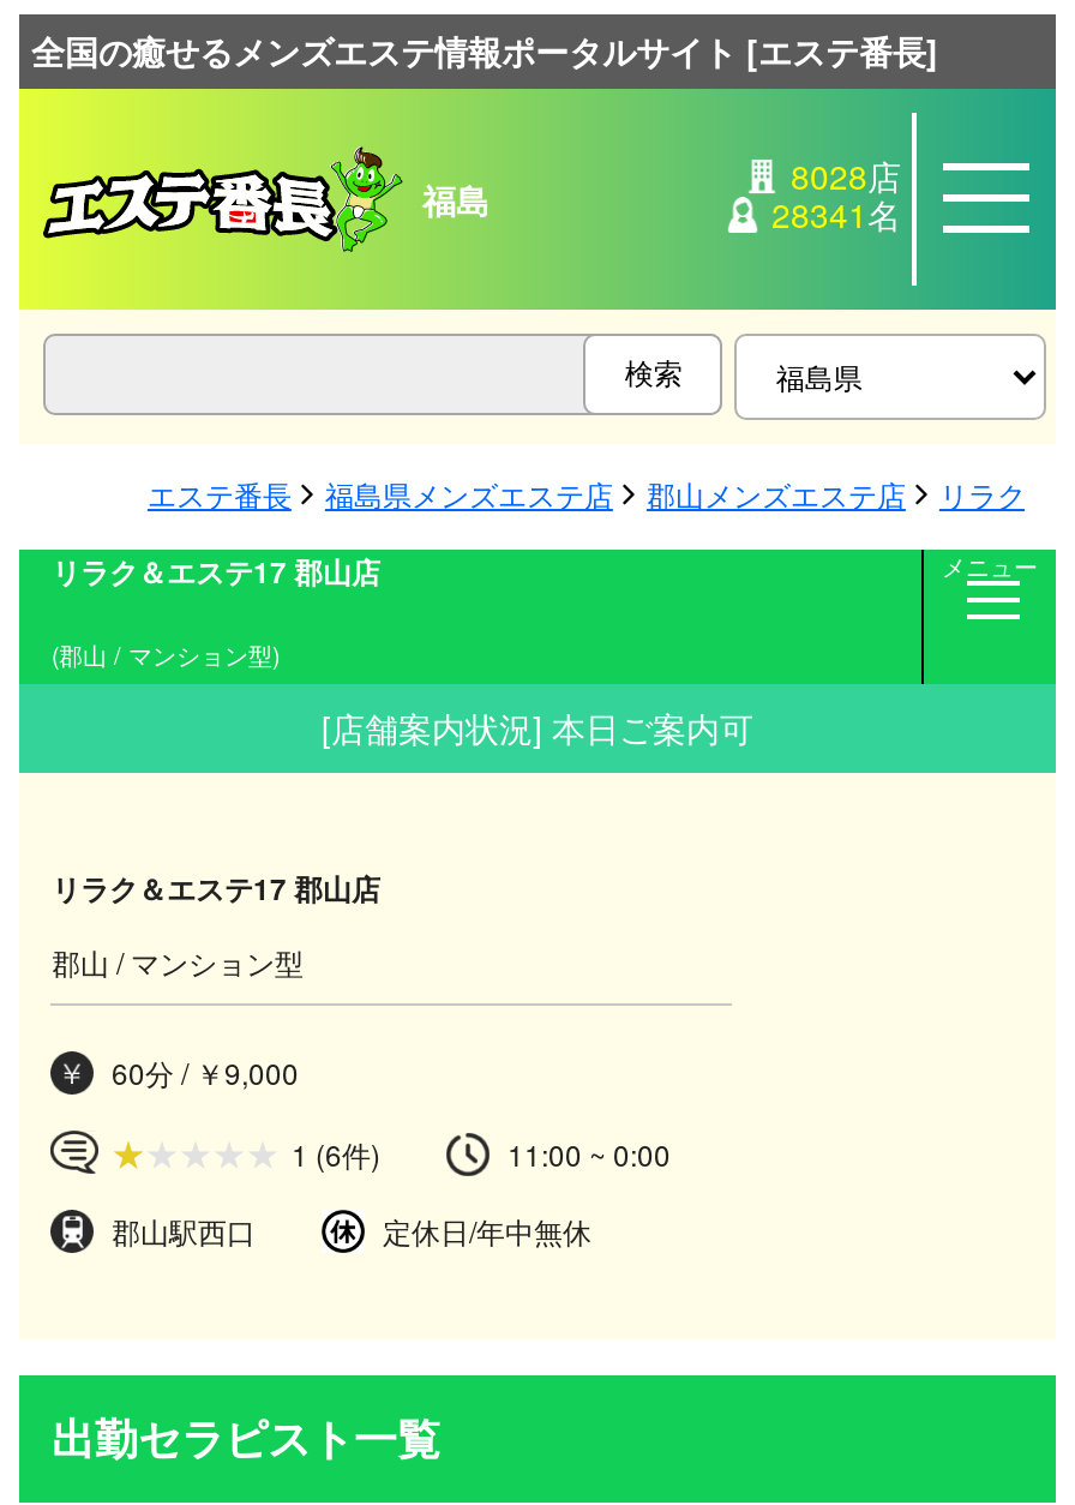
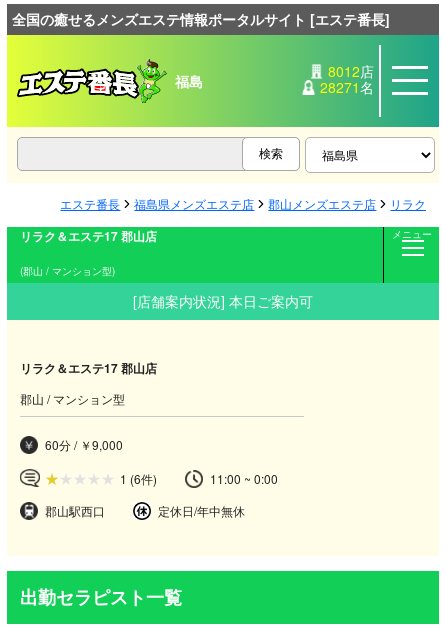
- 8028店
+ 8012店

- 28341名
+ 28271名
